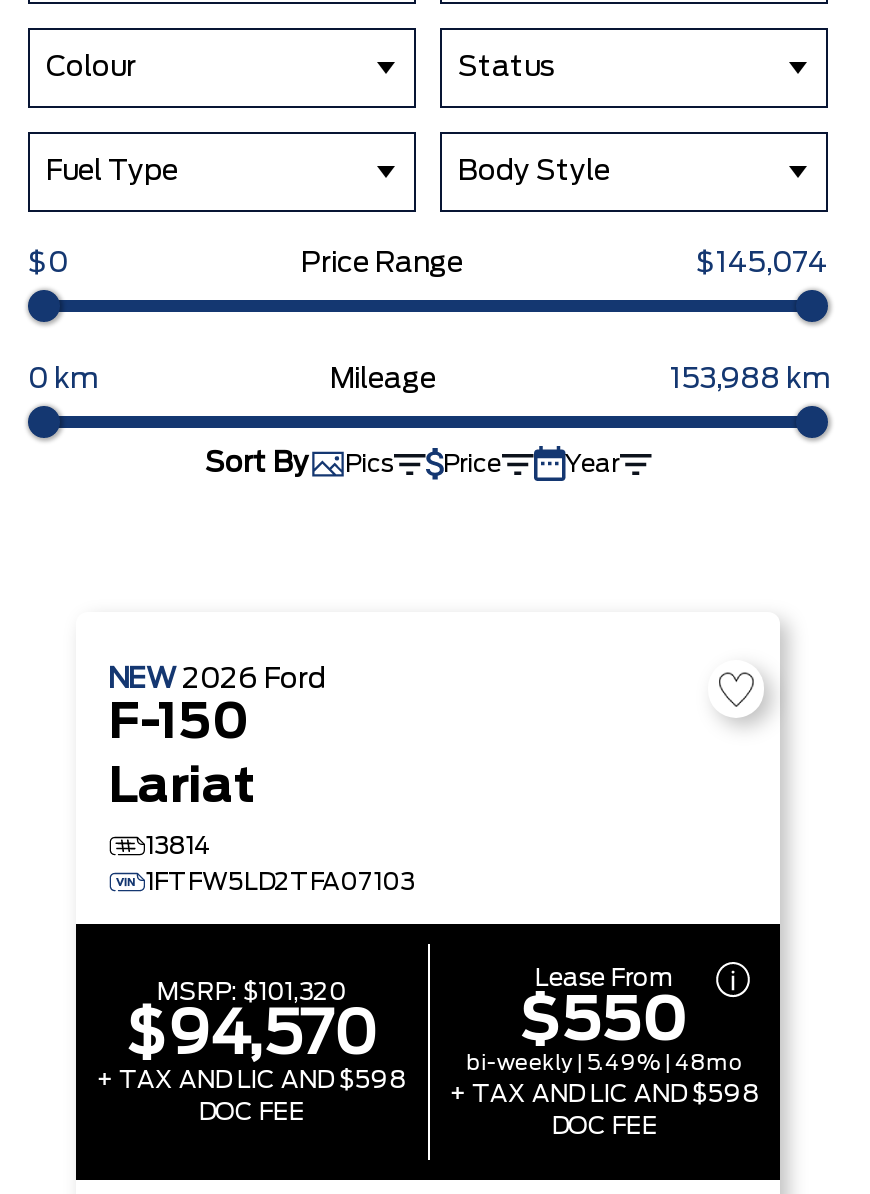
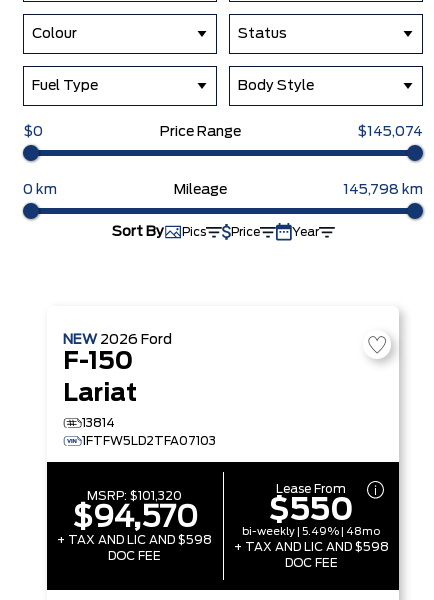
- 153,988 km
+ 145,798 km
